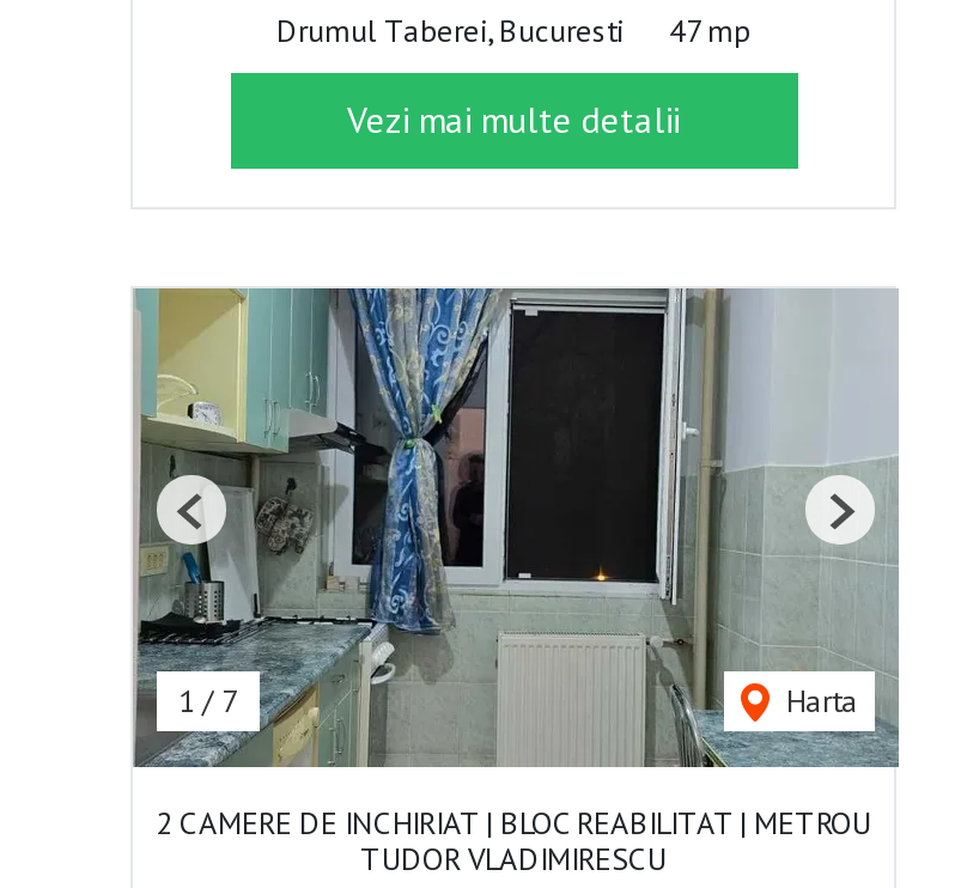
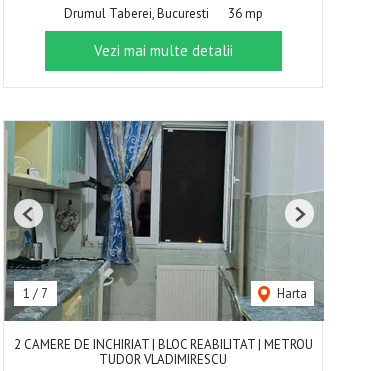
- Drumul Taberei, Bucuresti 47 mp
+ Drumul Taberei, Bucuresti 36 mp
